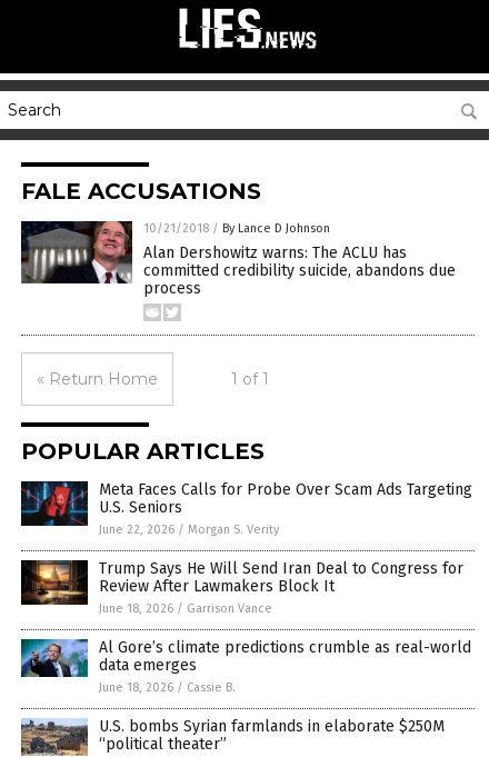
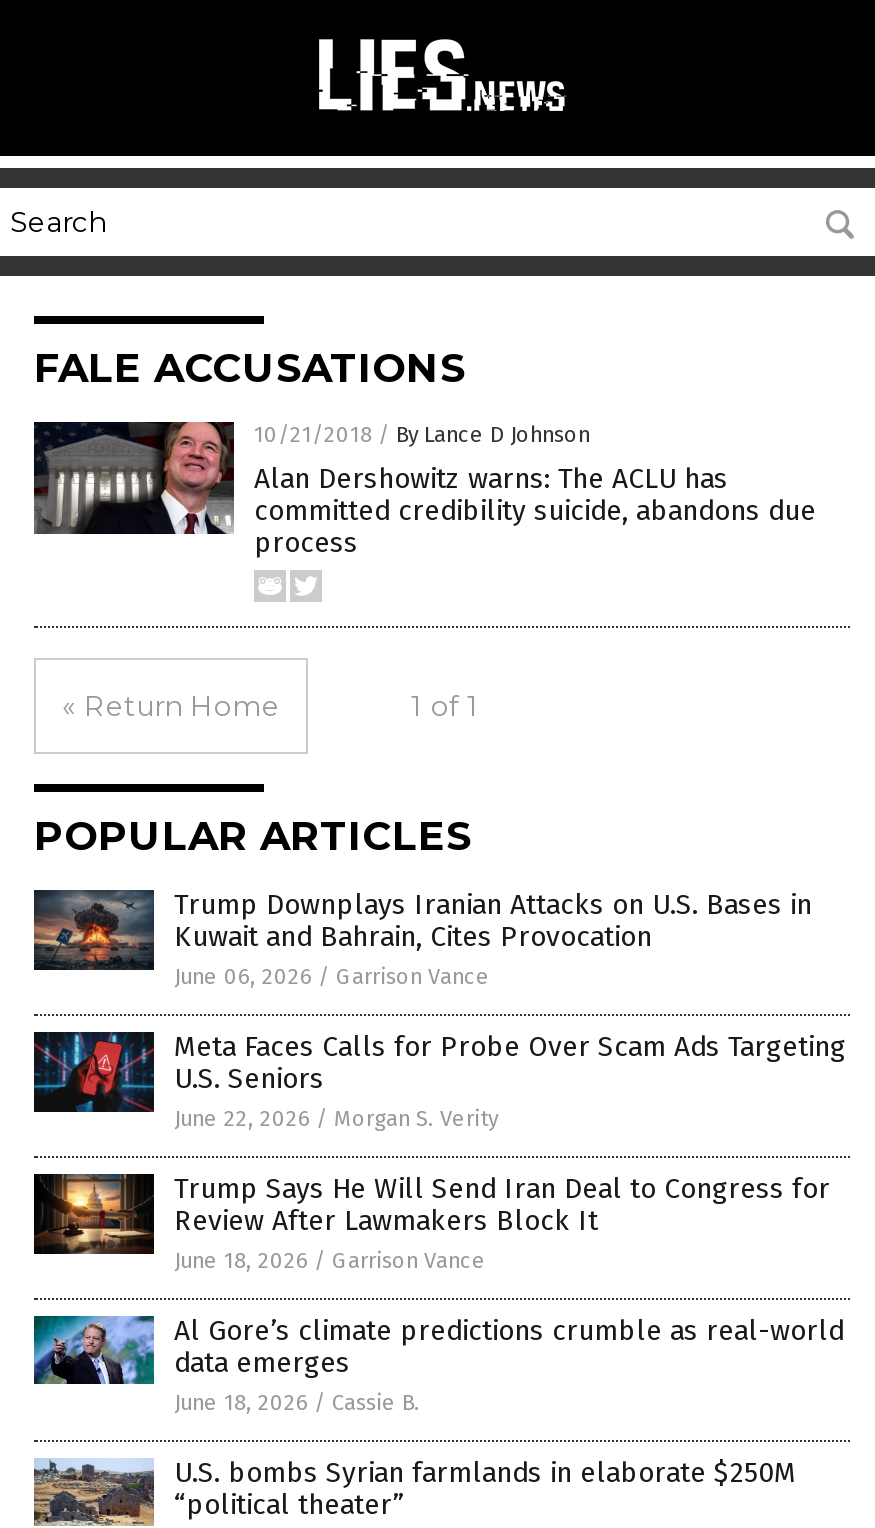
+ [image]
+ Trump Downplays Iranian Attacks on U.S. Bases in
+ Kuwait and Bahrain, Cites Provocation
+ June 06, 2026 / Garrison Vance
